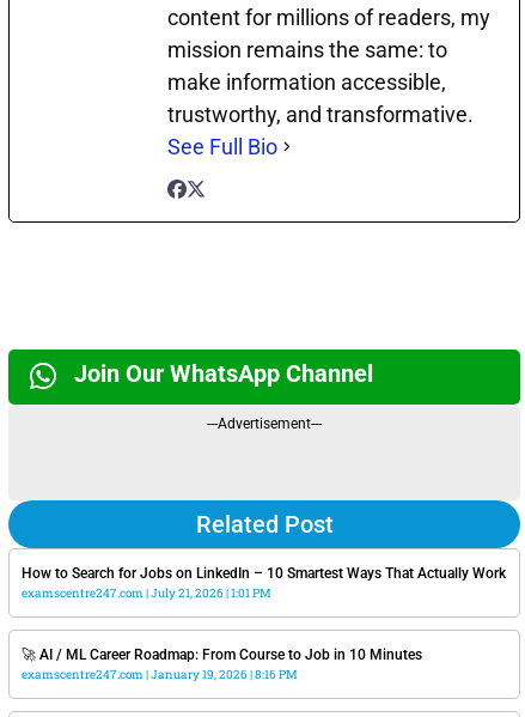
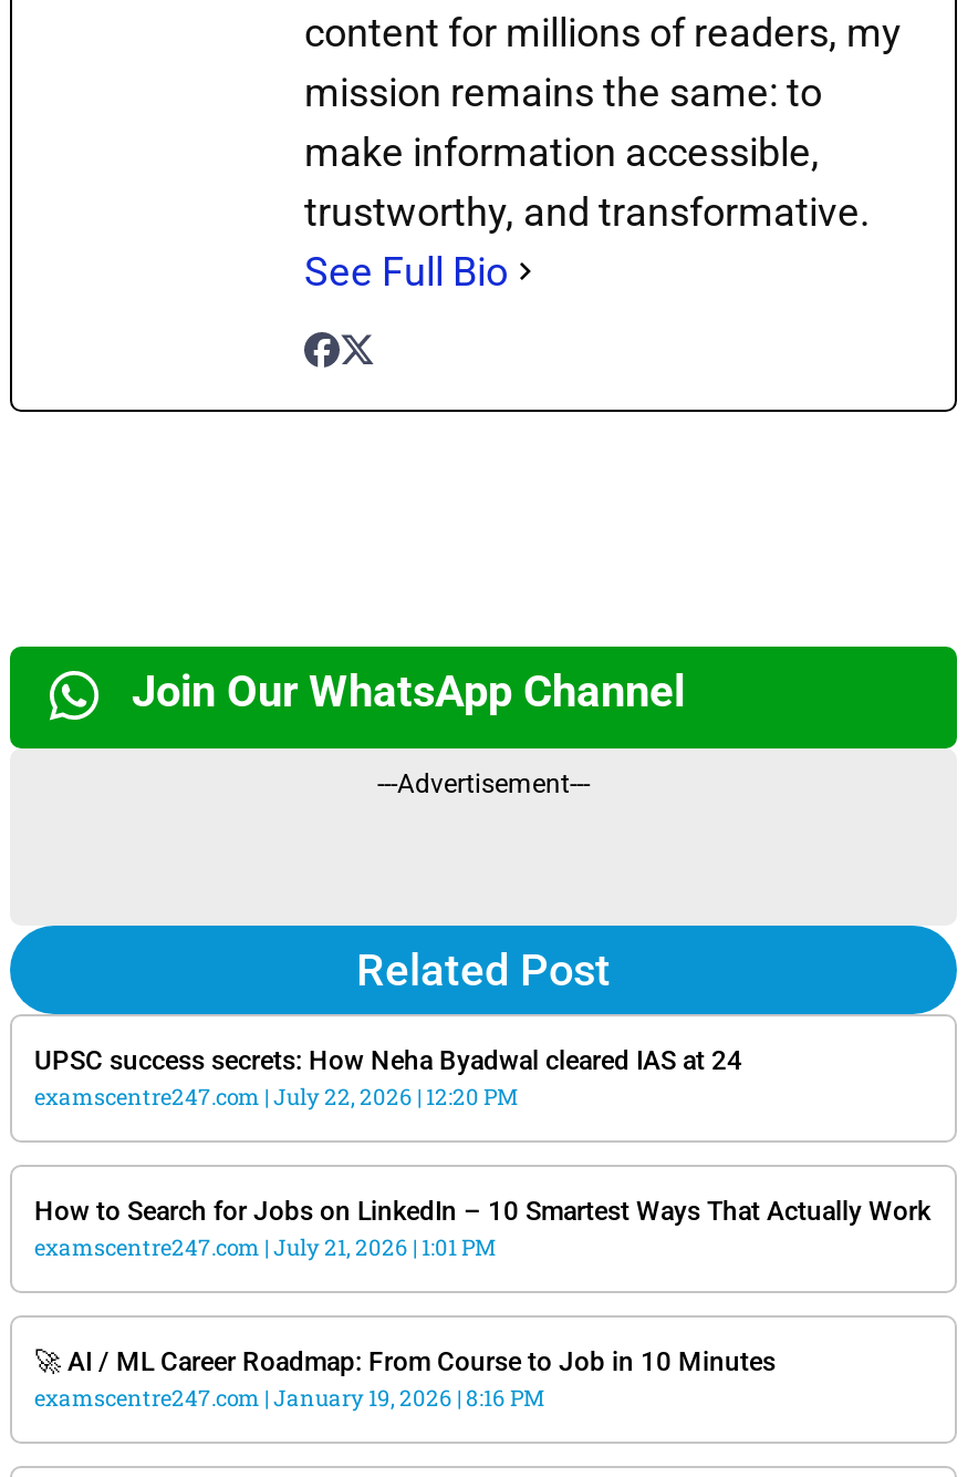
+ UPSC success secrets: How Neha Byadwal cleared IAS at 24
+ examscentre247.com July 22, 2026 12:20 PM
